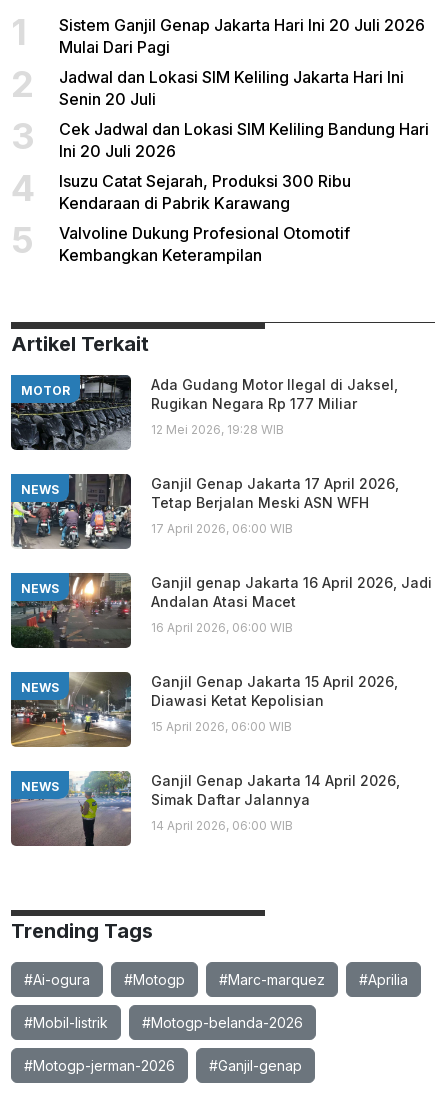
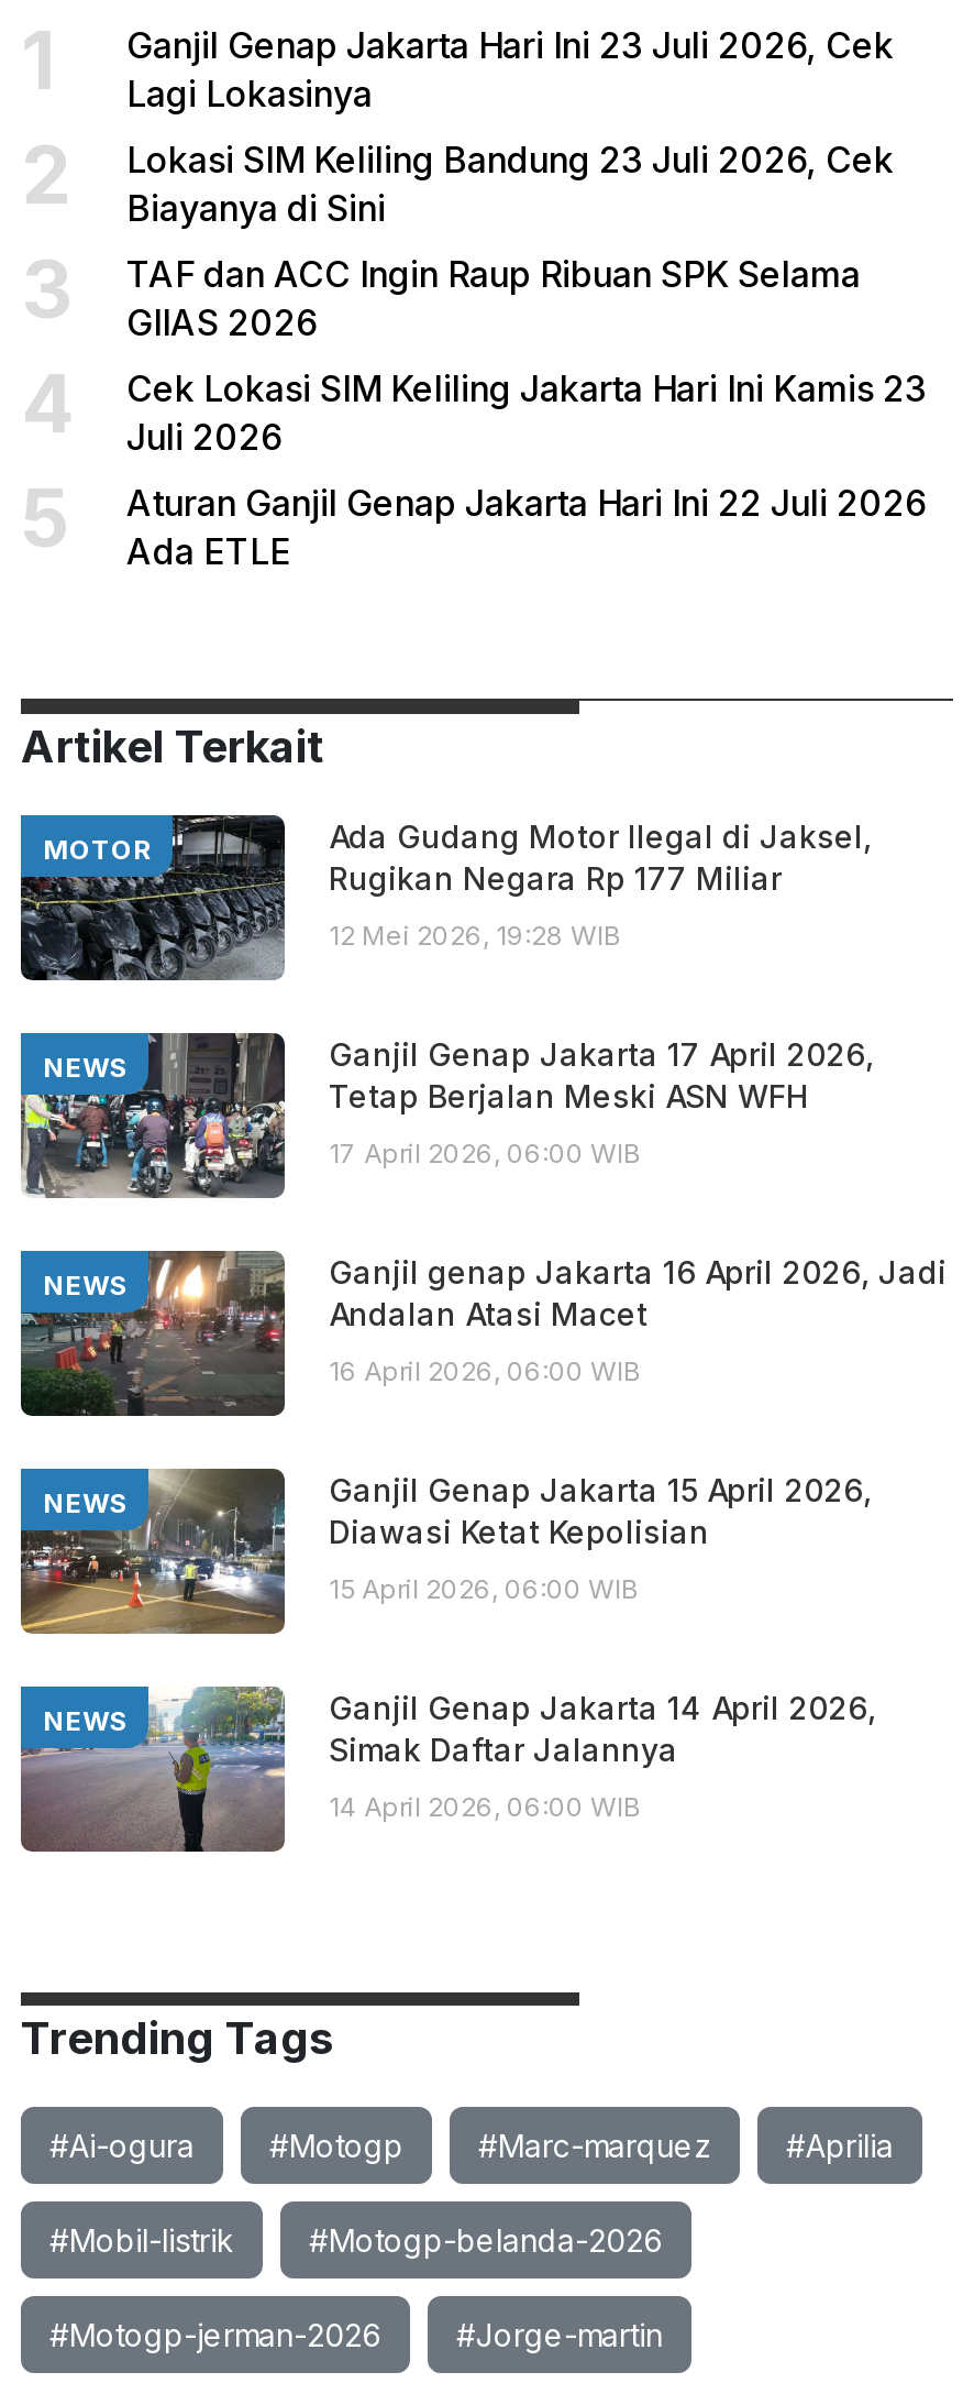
- Sistem Ganjil Genap Jakarta Hari Ini 20 Juli 2026
- Mulai Dari Pagi
+ Ganjil Genap Jakarta Hari Ini 23 Juli 2026, Cek
+ Lagi Lokasinya

- Jadwal dan Lokasi SIM Keliling Jakarta Hari Ini
- Senin 20 Juli
+ Lokasi SIM Keliling Bandung 23 Juli 2026, Cek
+ Biayanya di Sini

- Cek Jadwal dan Lokasi SIM Keliling Bandung Hari
- Ini 20 Juli 2026
+ TAF dan ACC Ingin Raup Ribuan SPK Selama
+ GIIAS 2026

- Isuzu Catat Sejarah, Produksi 300 Ribu
- Kendaraan di Pabrik Karawang
+ Cek Lokasi SIM Keliling Jakarta Hari Ini Kamis 23
+ Juli 2026

- Valvoline Dukung Profesional Otomotif
- Kembangkan Keterampilan
+ Aturan Ganjil Genap Jakarta Hari Ini 22 Juli 2026
+ Ada ETLE

- #Ganjil-genap
+ #Jorge-martin
